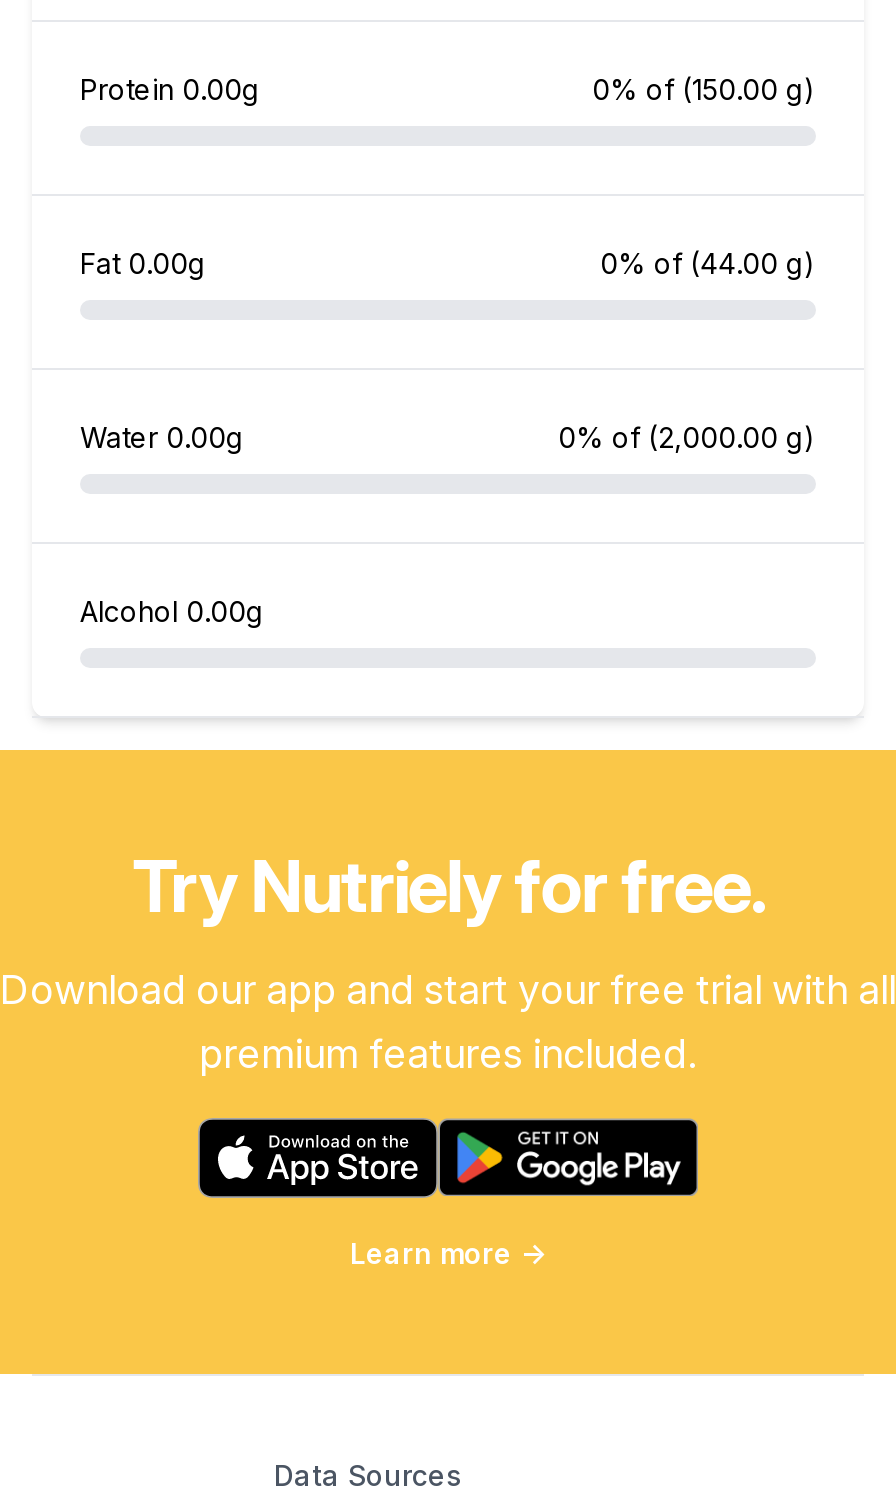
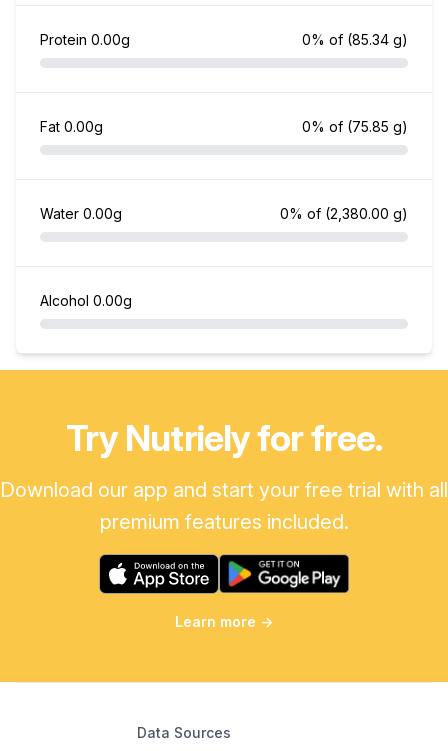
- 0% of (150.00 g)
+ 0% of (85.34 g)

- 0% of (44.00 g)
+ 0% of (75.85 g)

- 0% of (2,000.00 g)
+ 0% of (2,380.00 g)
